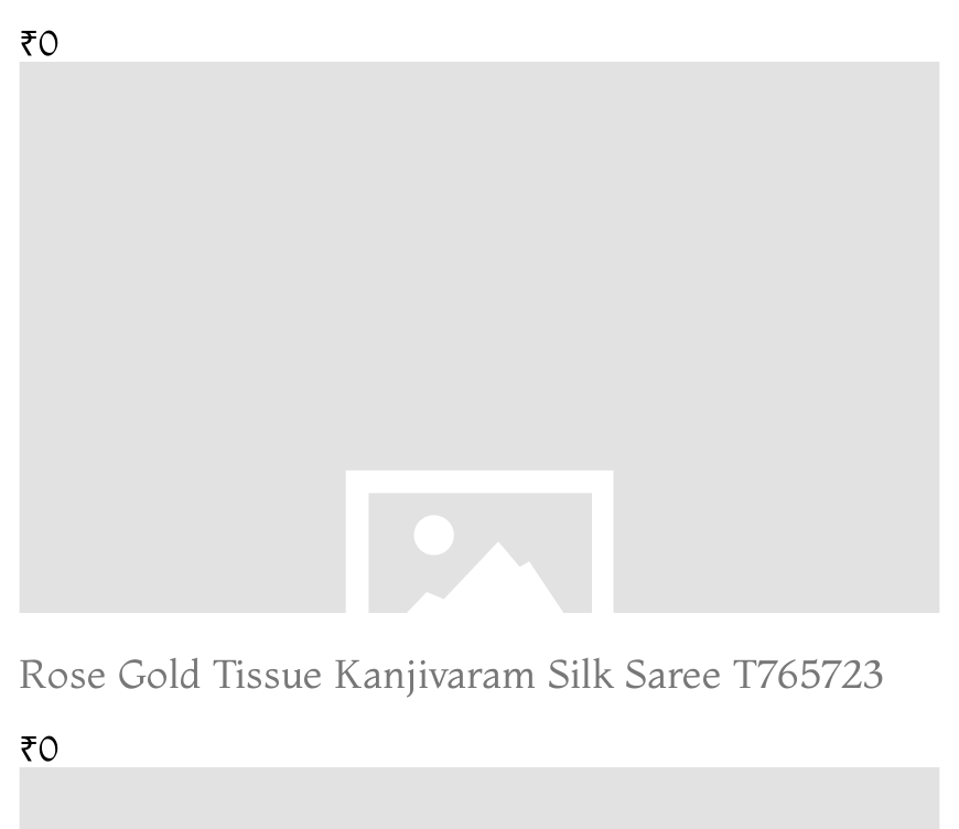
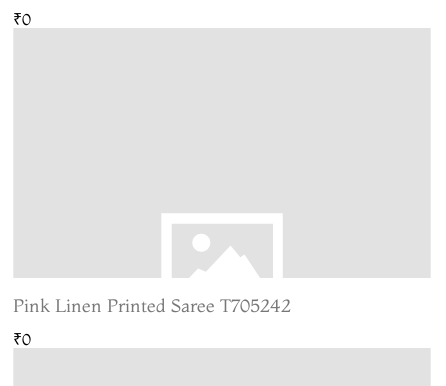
- Rose Gold Tissue Kanjivaram Silk Saree T765723
+ Pink Linen Printed Saree T705242
